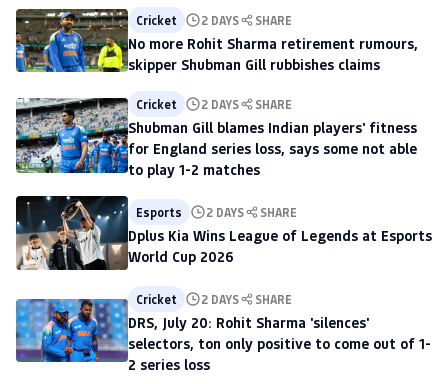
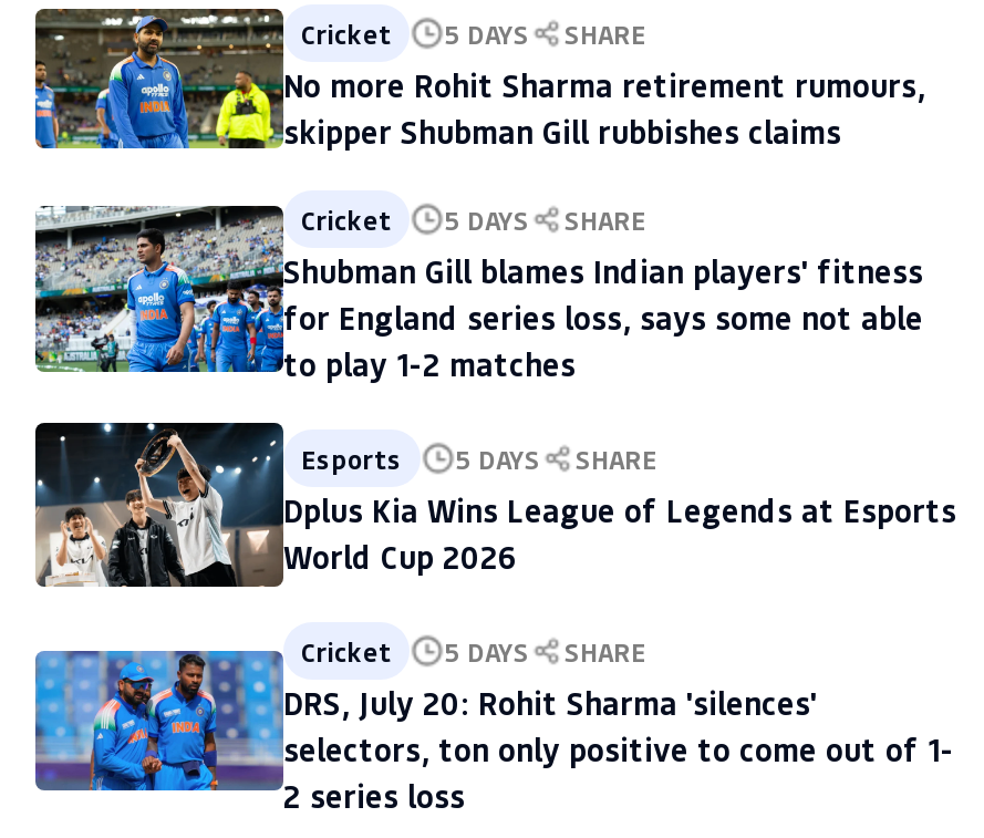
- Cricket 2 DAYS SHARE
+ Cricket 5 DAYS SHARE

- Cricket 2 DAYS SHARE
+ Cricket 5 DAYS SHARE

- Esports 2 DAYS SHARE
+ Esports 5 DAYS SHARE

- Cricket 2 DAYS SHARE
+ Cricket 5 DAYS SHARE
